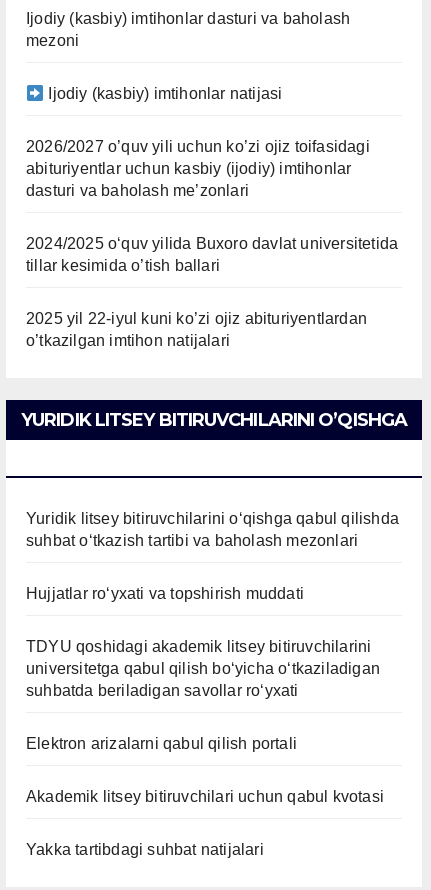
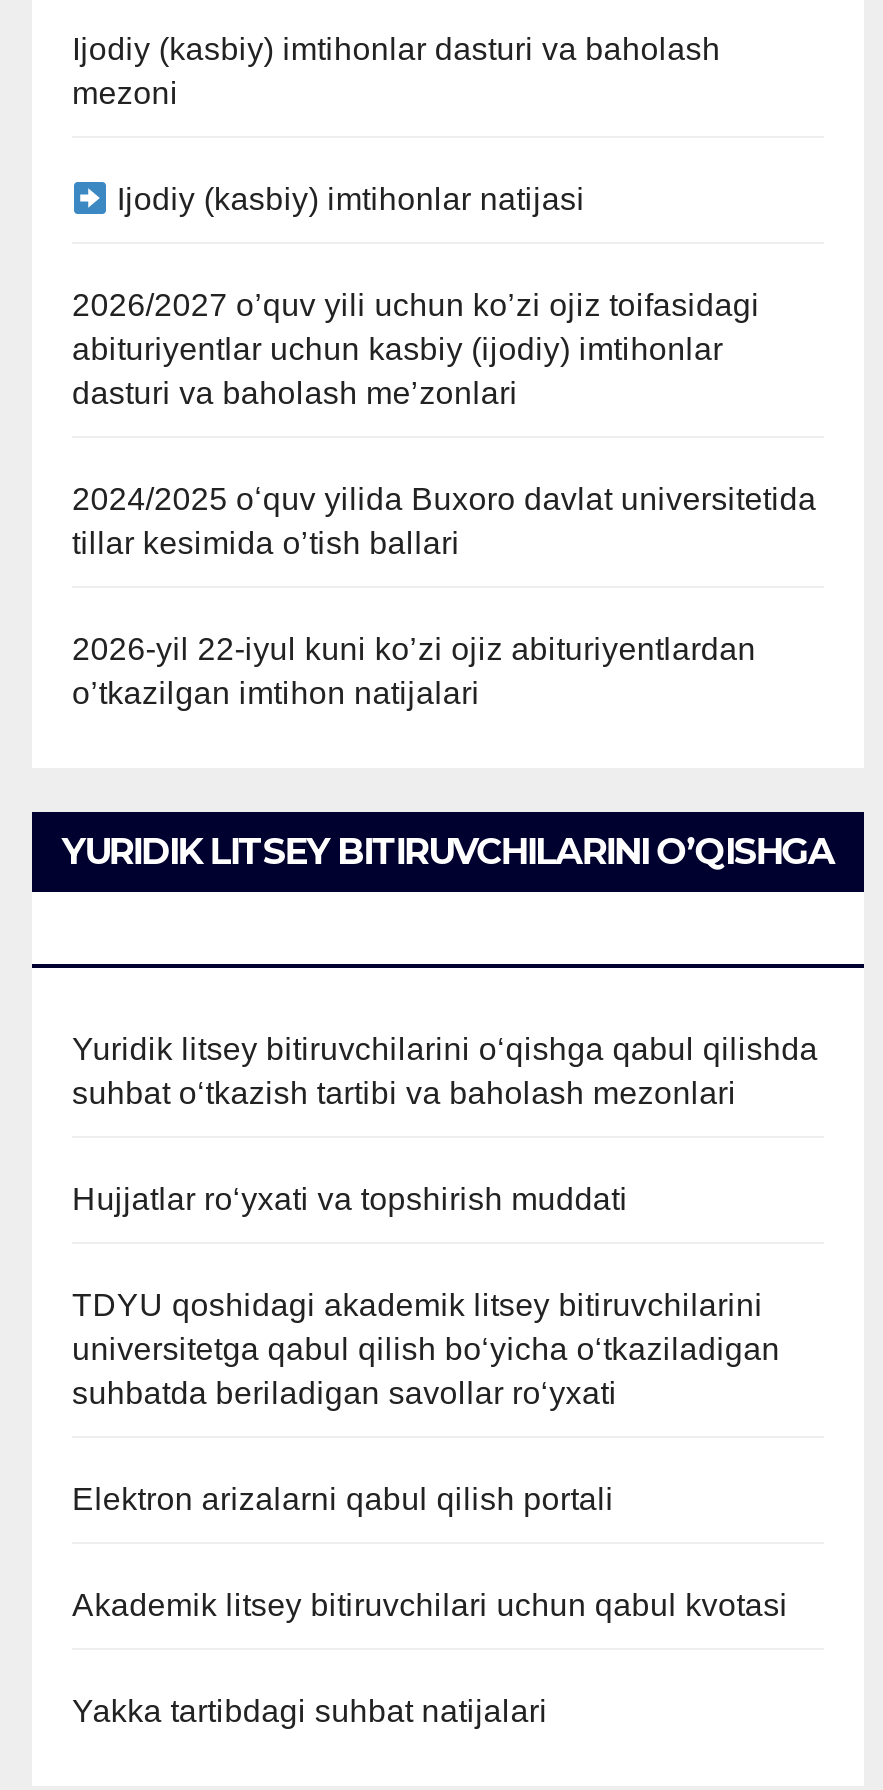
- 2025 yil 22-iyul kuni ko’zi ojiz abituriyentlardan
+ 2026-yil 22-iyul kuni ko’zi ojiz abituriyentlardan
